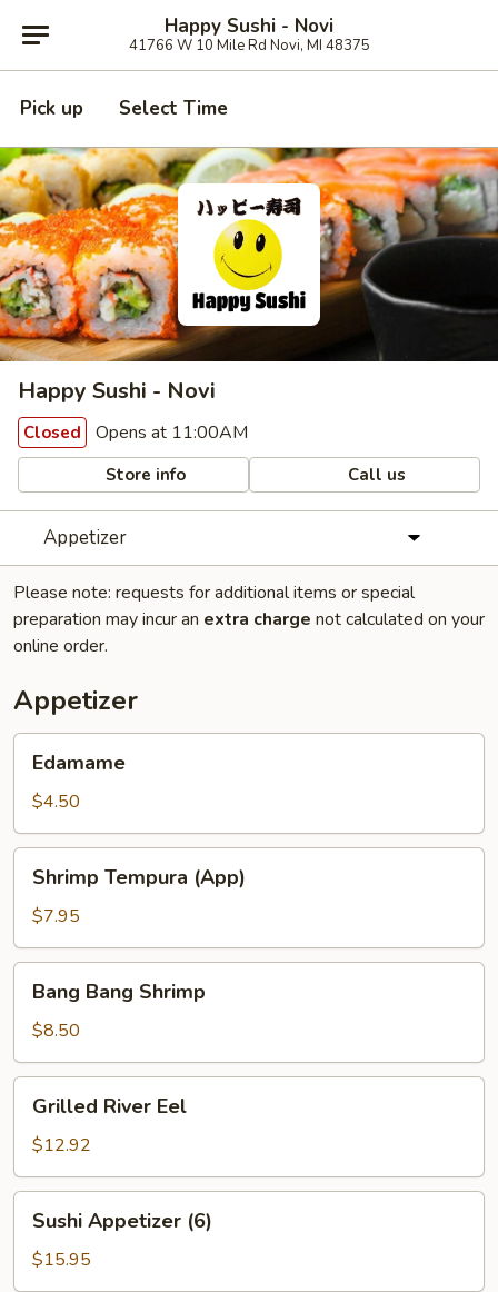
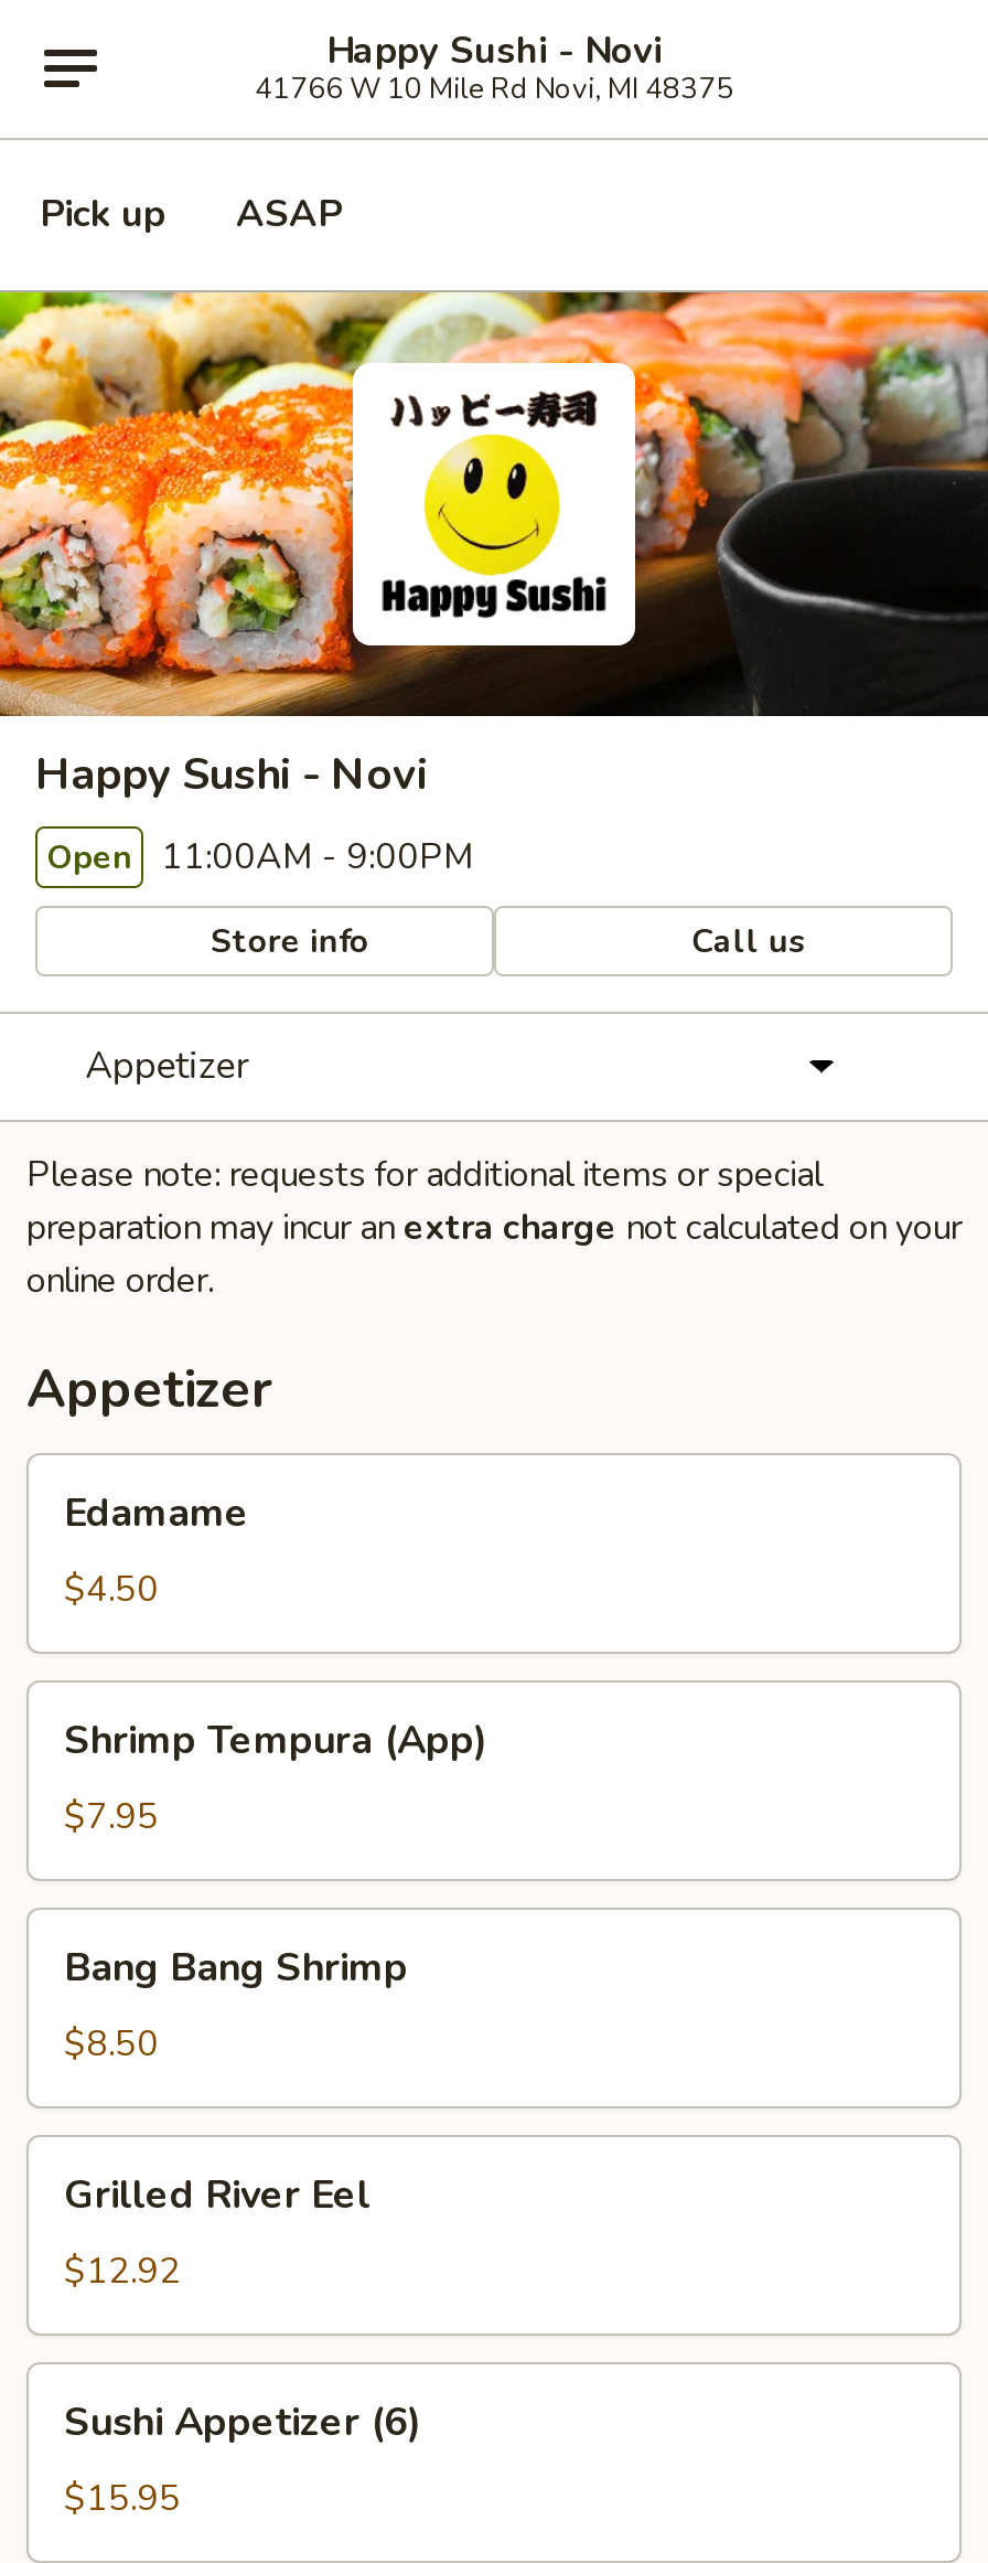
- Select Time
+ ASAP

- Closed Opens at 11:00AM
+ Open 11:00AM - 9:00PM
